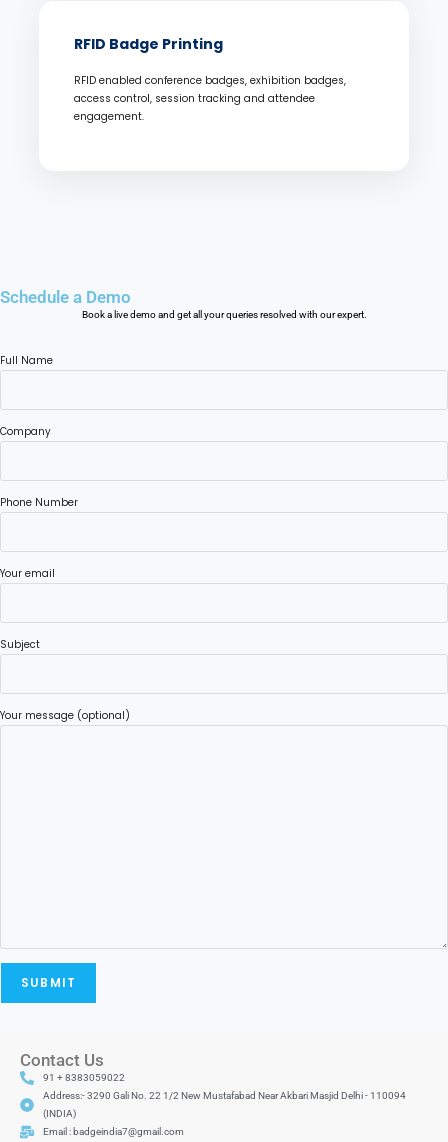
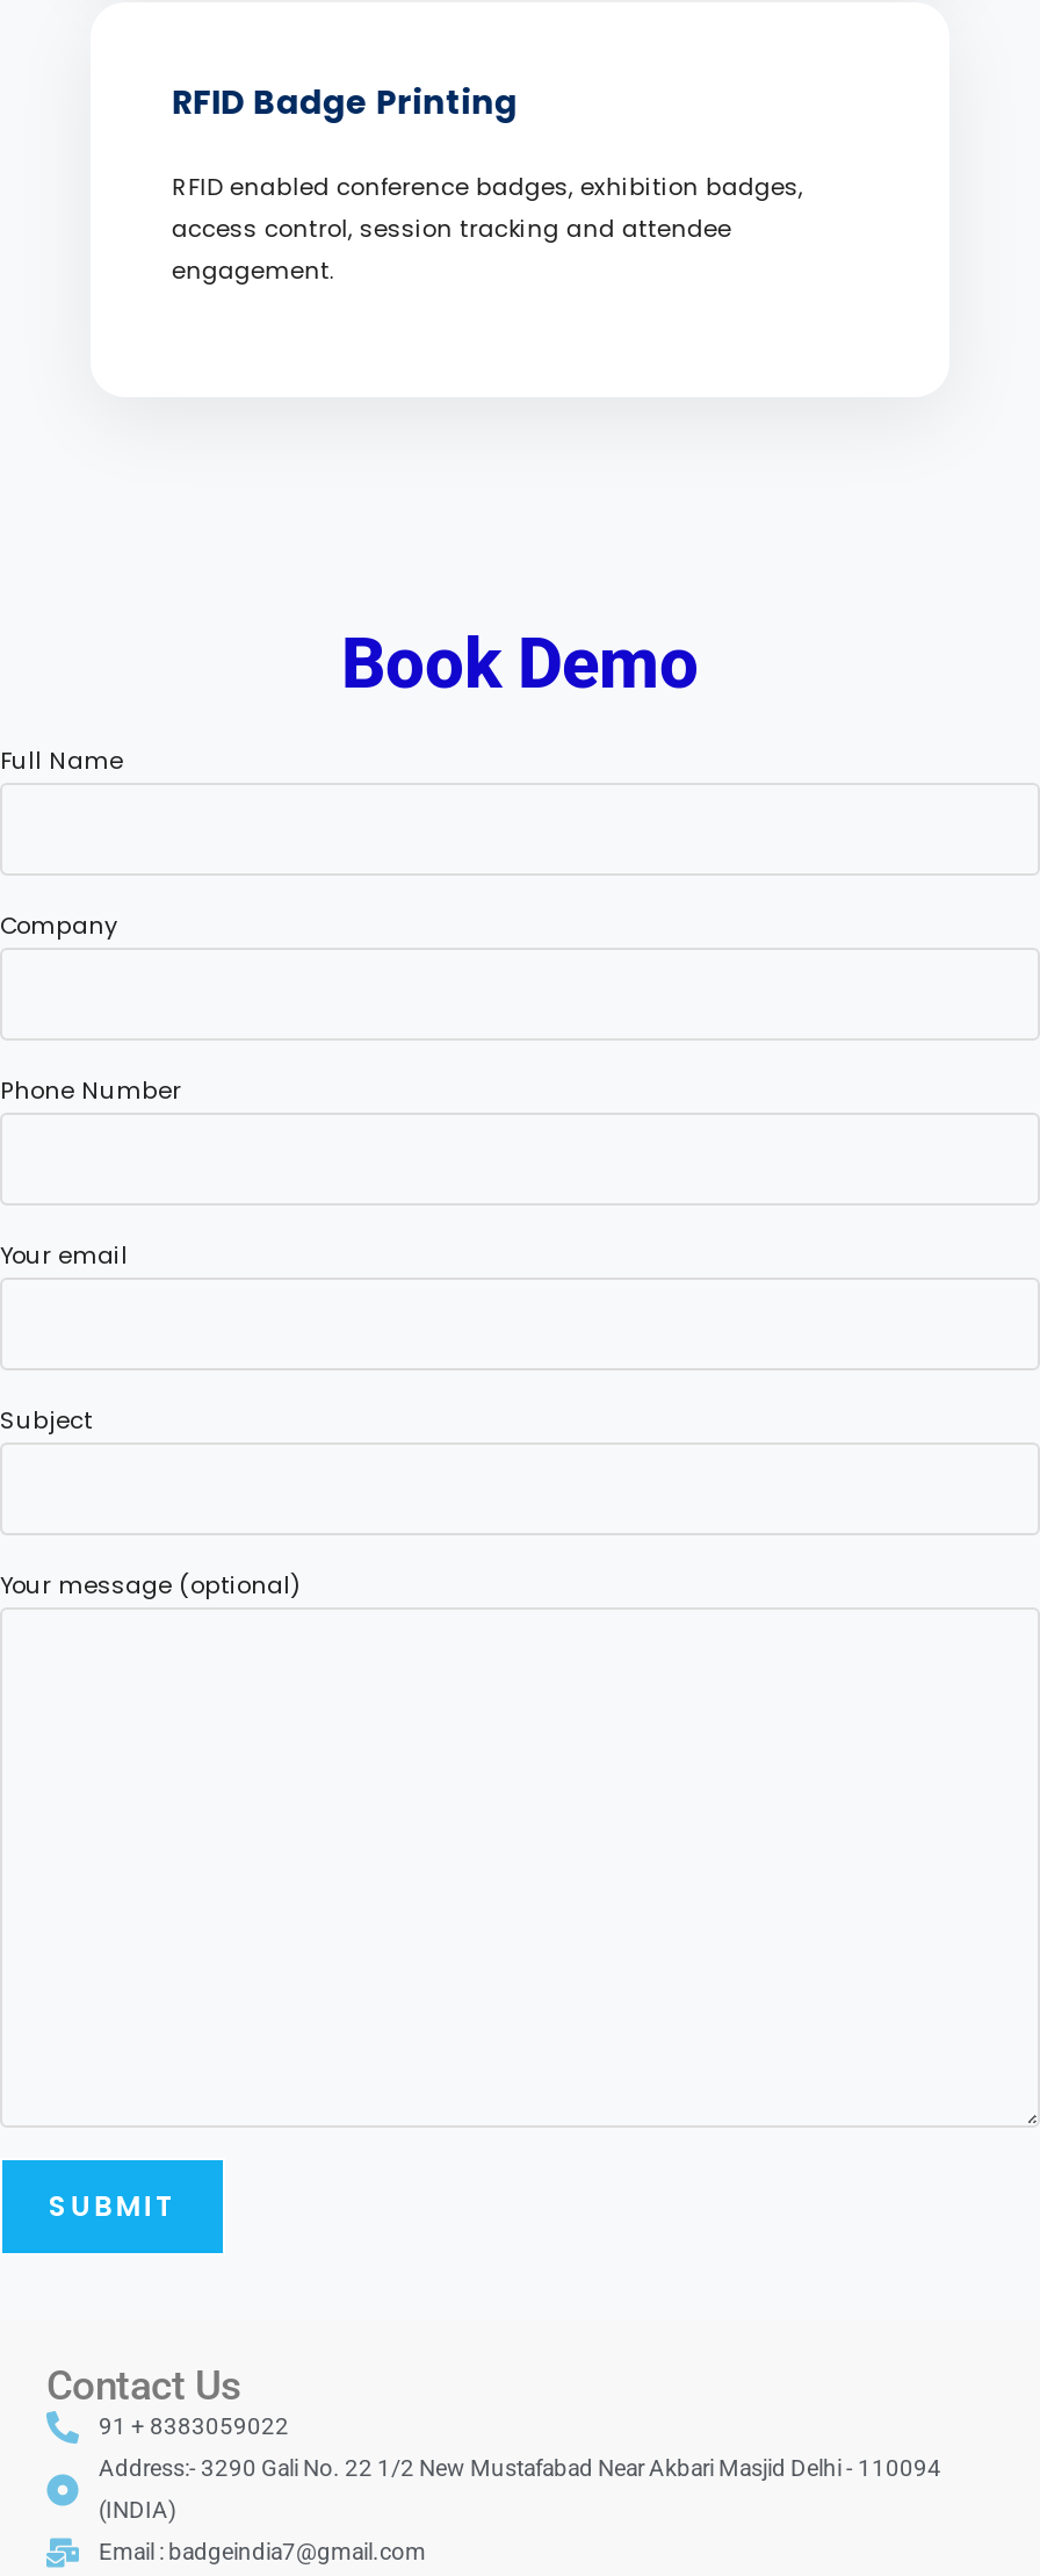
- Schedule a Demo
- Book a live demo and get all your queries resolved with our expert.
+ Book Demo
